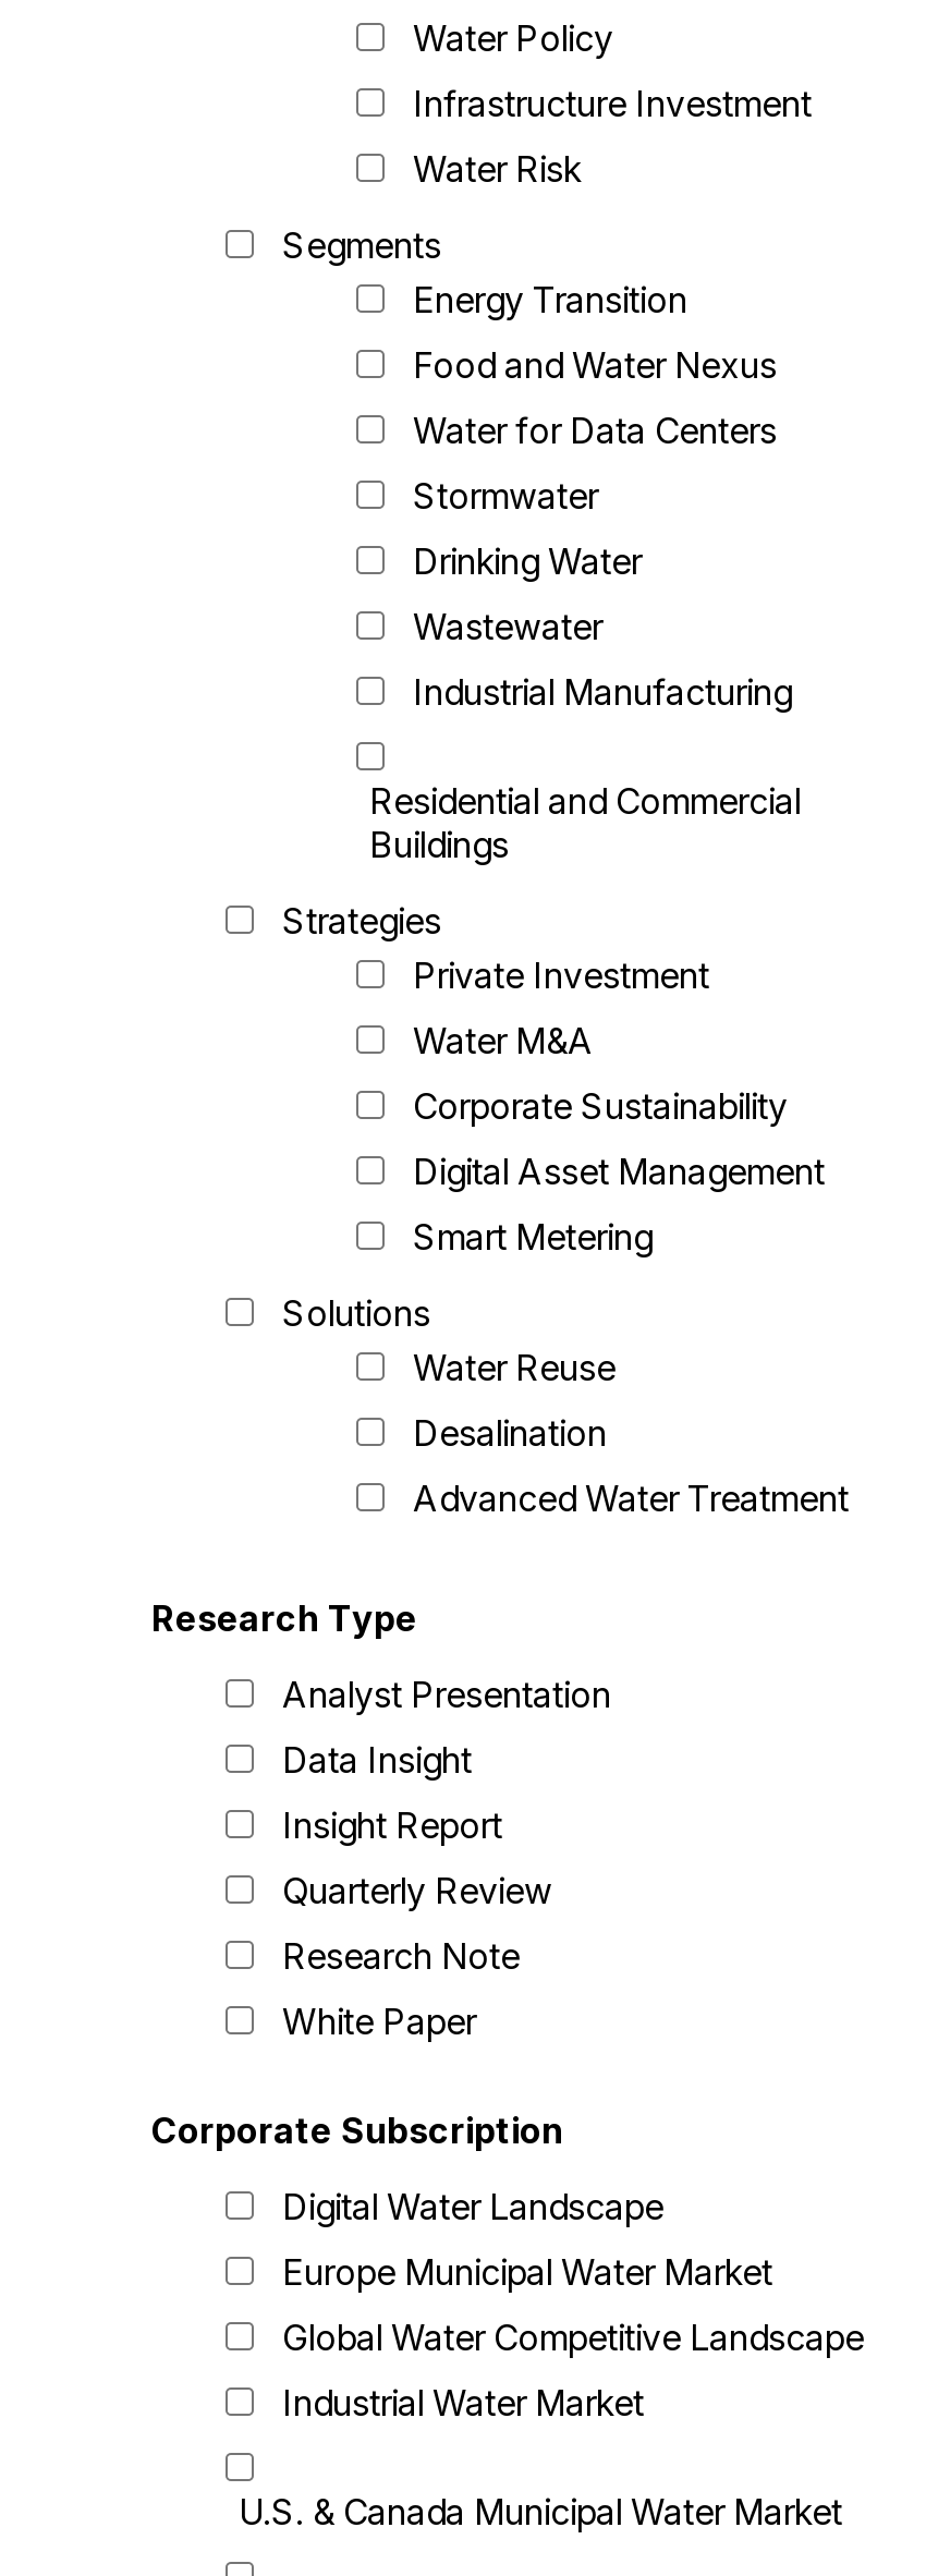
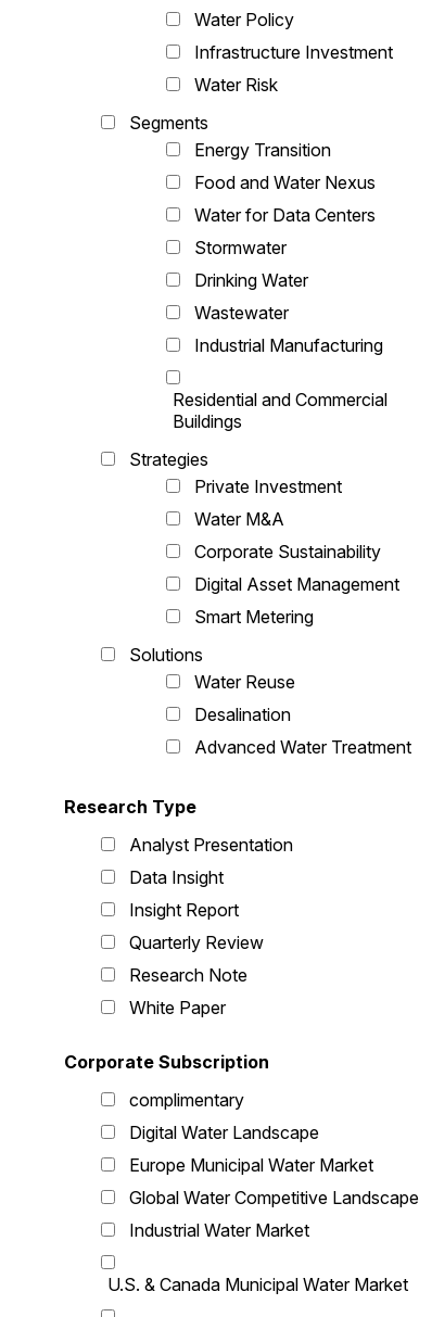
+ complimentary
